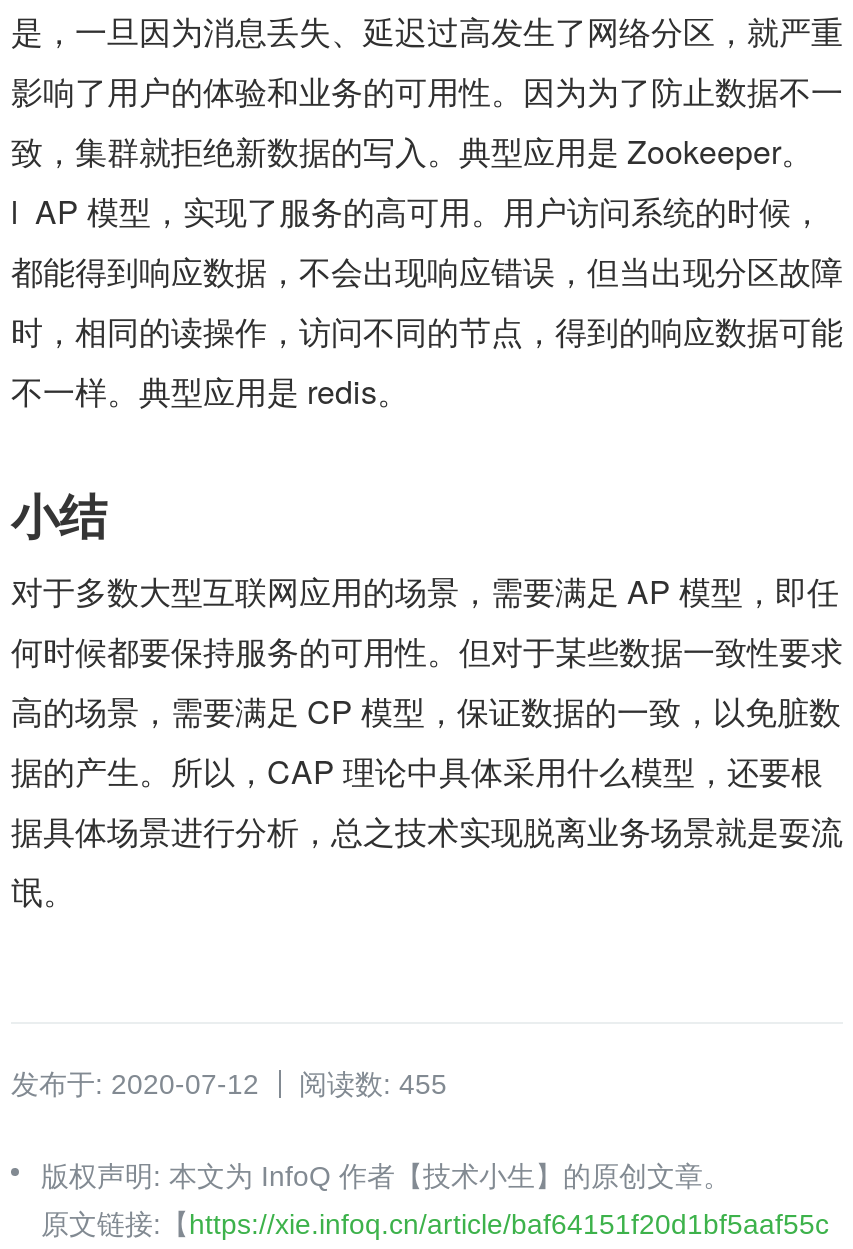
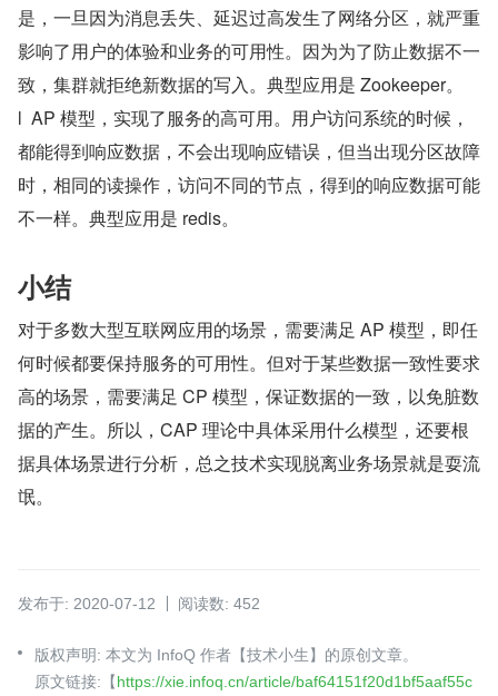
- 发布于: 2020-07-12 阅读数: 455
+ 发布于: 2020-07-12 阅读数: 452
